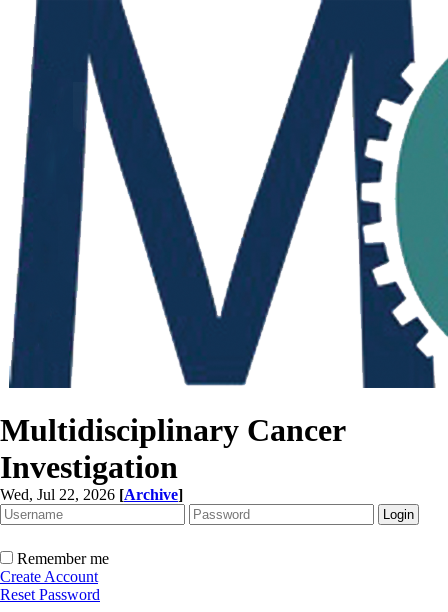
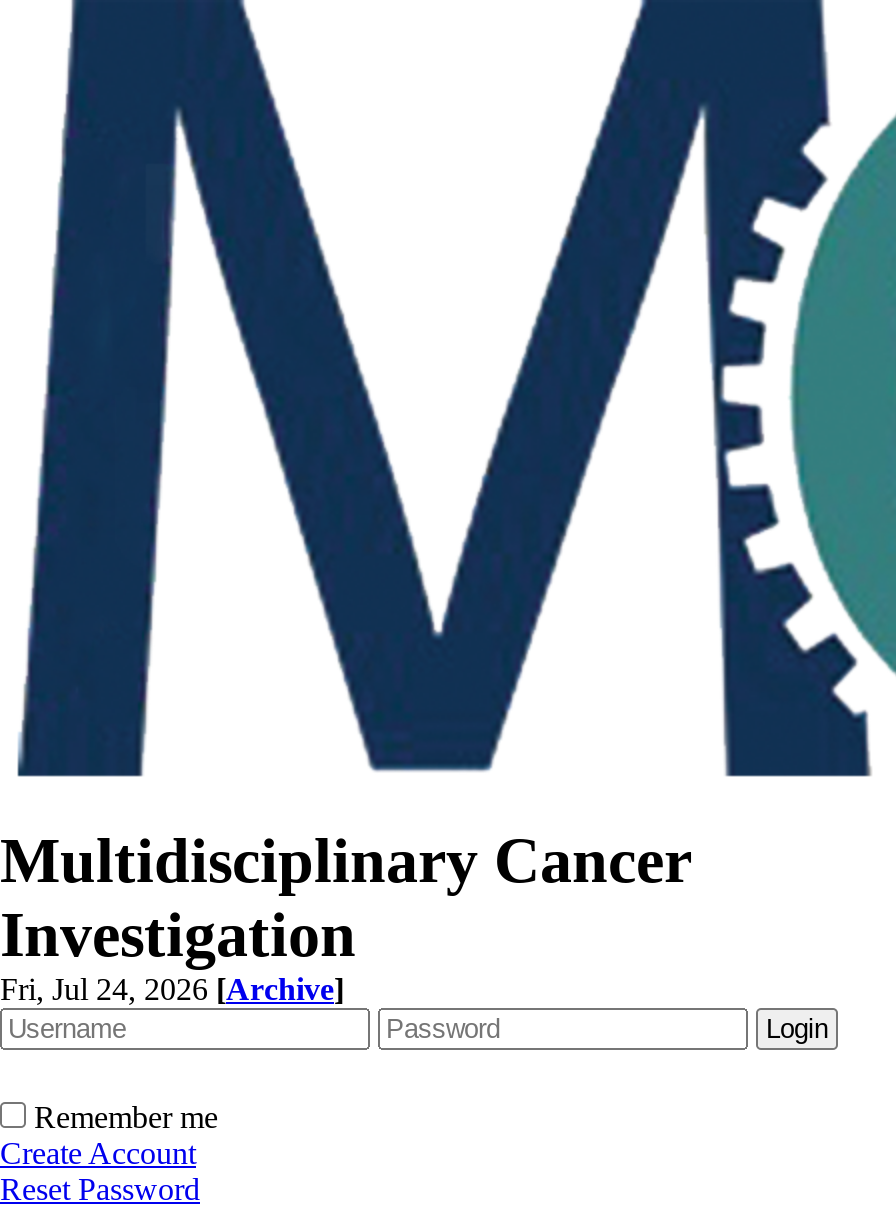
- Wed, Jul 22, 2026 [Archive]
+ Fri, Jul 24, 2026 [Archive]
